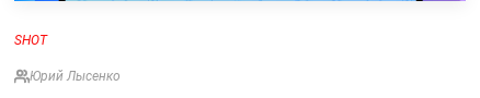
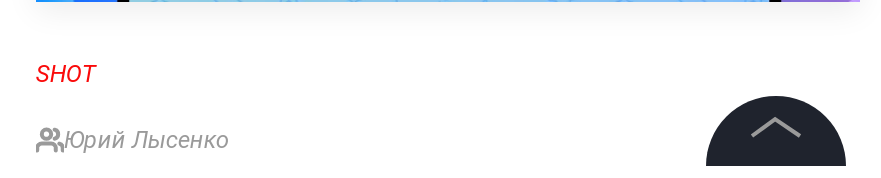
+ [image]
